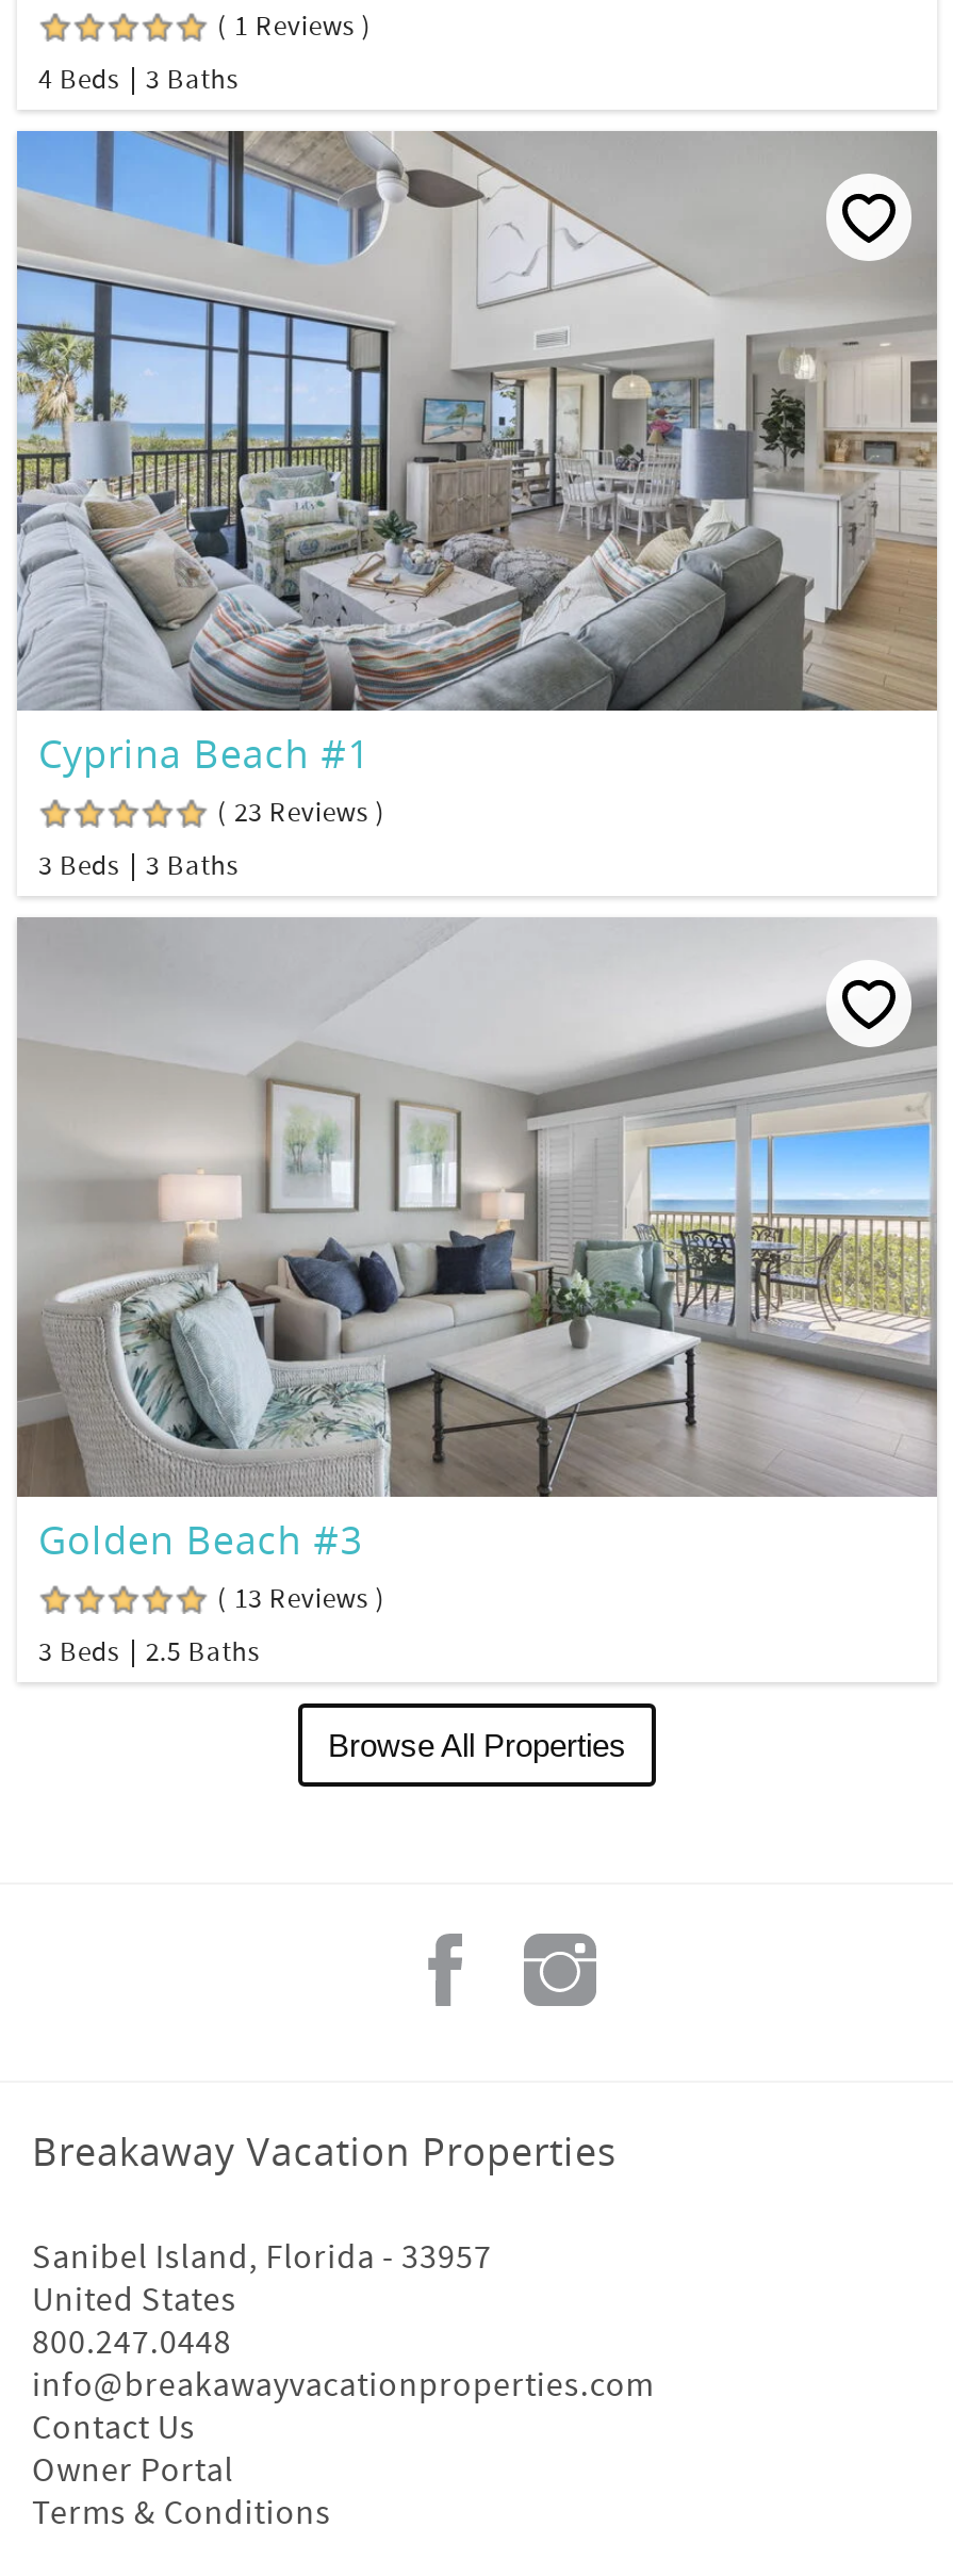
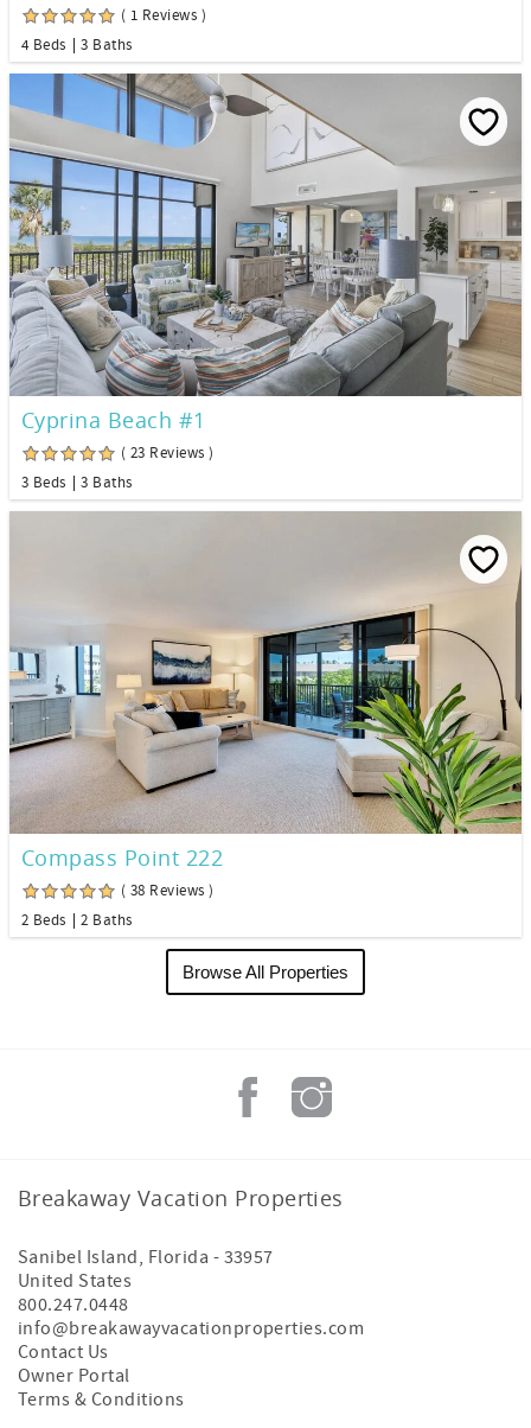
- [image]
- Golden Beach #3
- ( 13 Reviews )
+ [image]
+ Compass Point 222
+ ( 38 Reviews )

- 3 Beds
- 2.5 Baths
+ 2 Beds
+ 2 Baths
